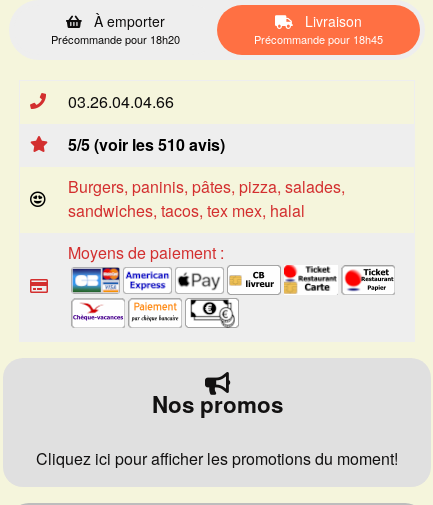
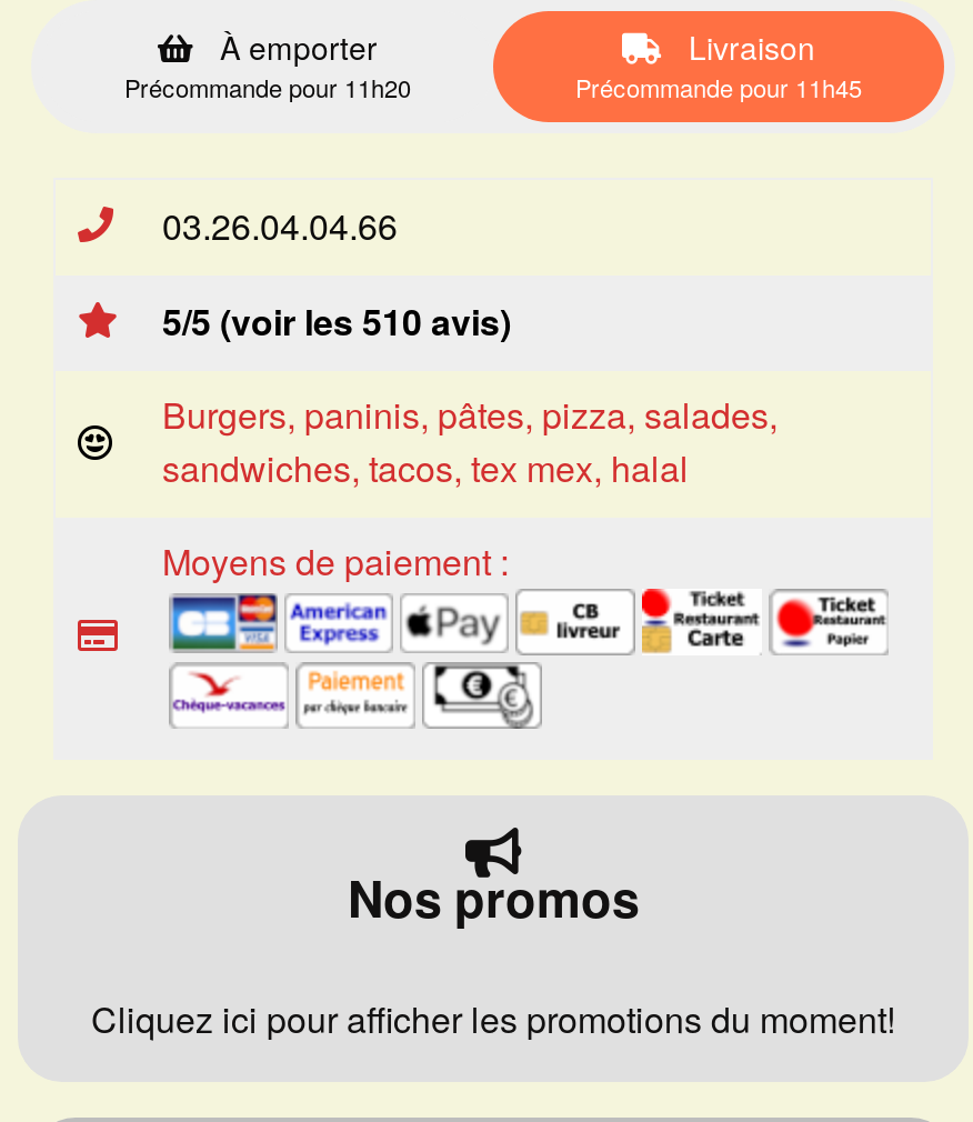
- Précommande pour 18h20
+ Précommande pour 11h20

- Précommande pour 18h45
+ Précommande pour 11h45
